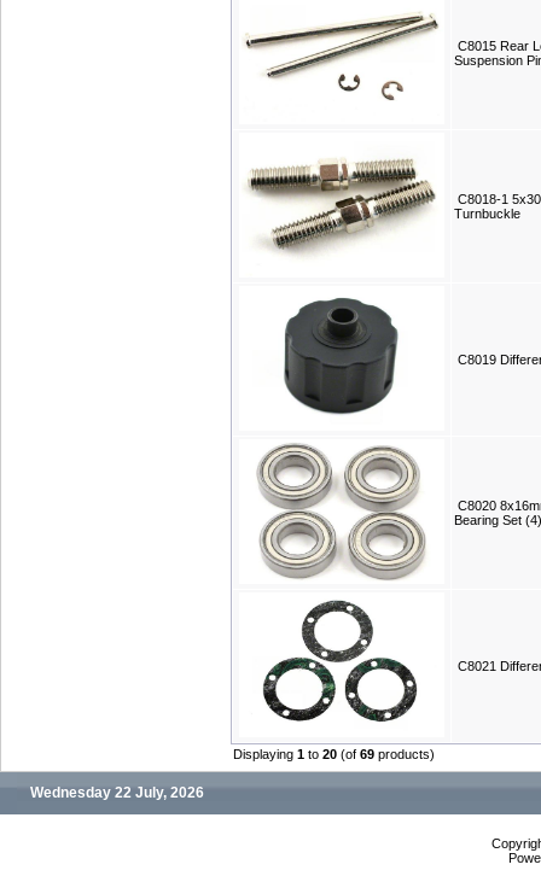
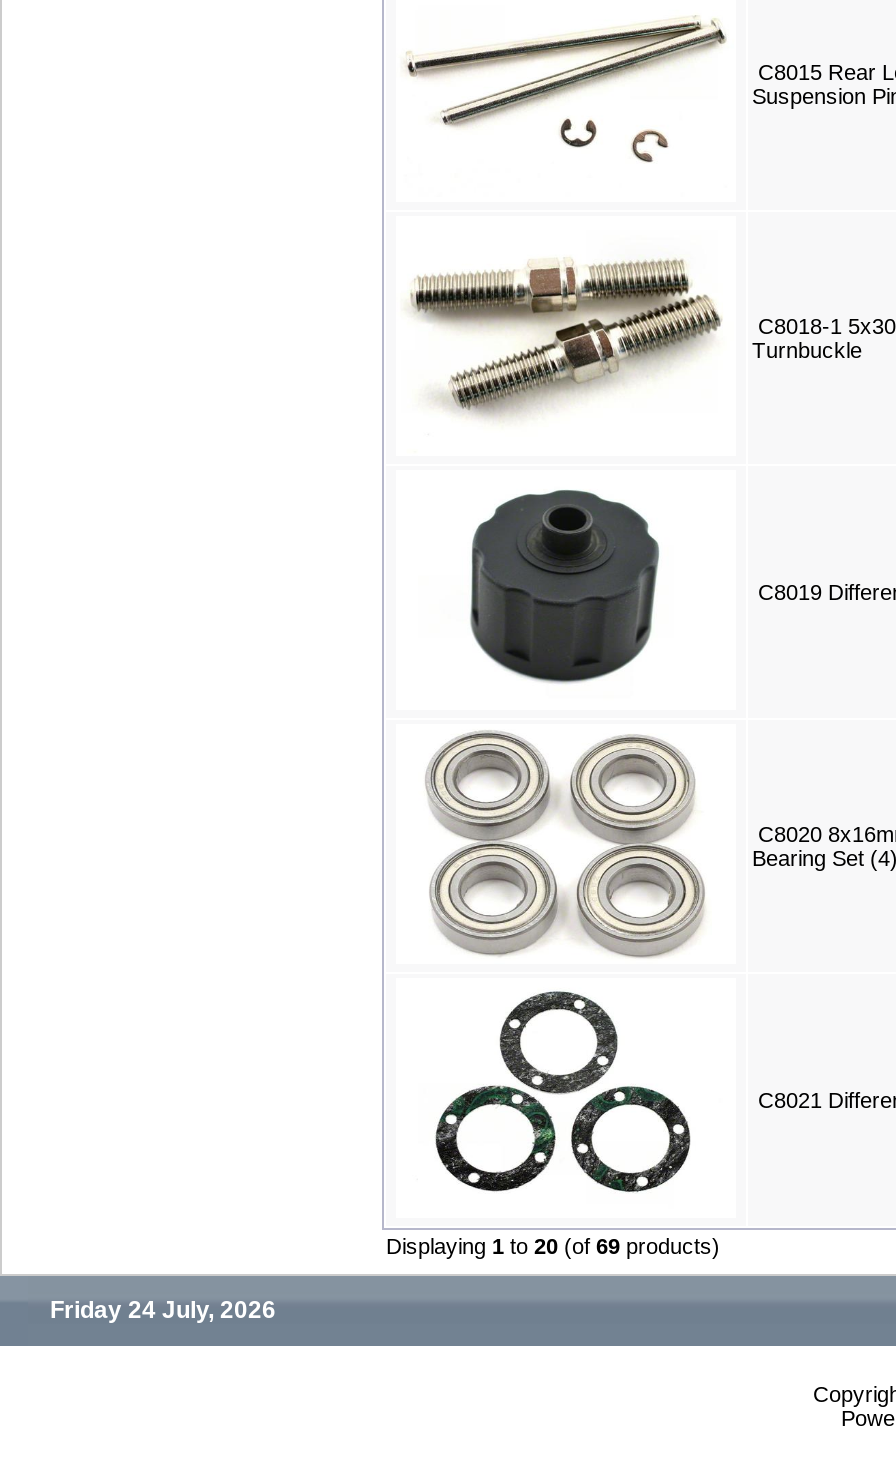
- Wednesday 22 July, 2026
+ Friday 24 July, 2026
